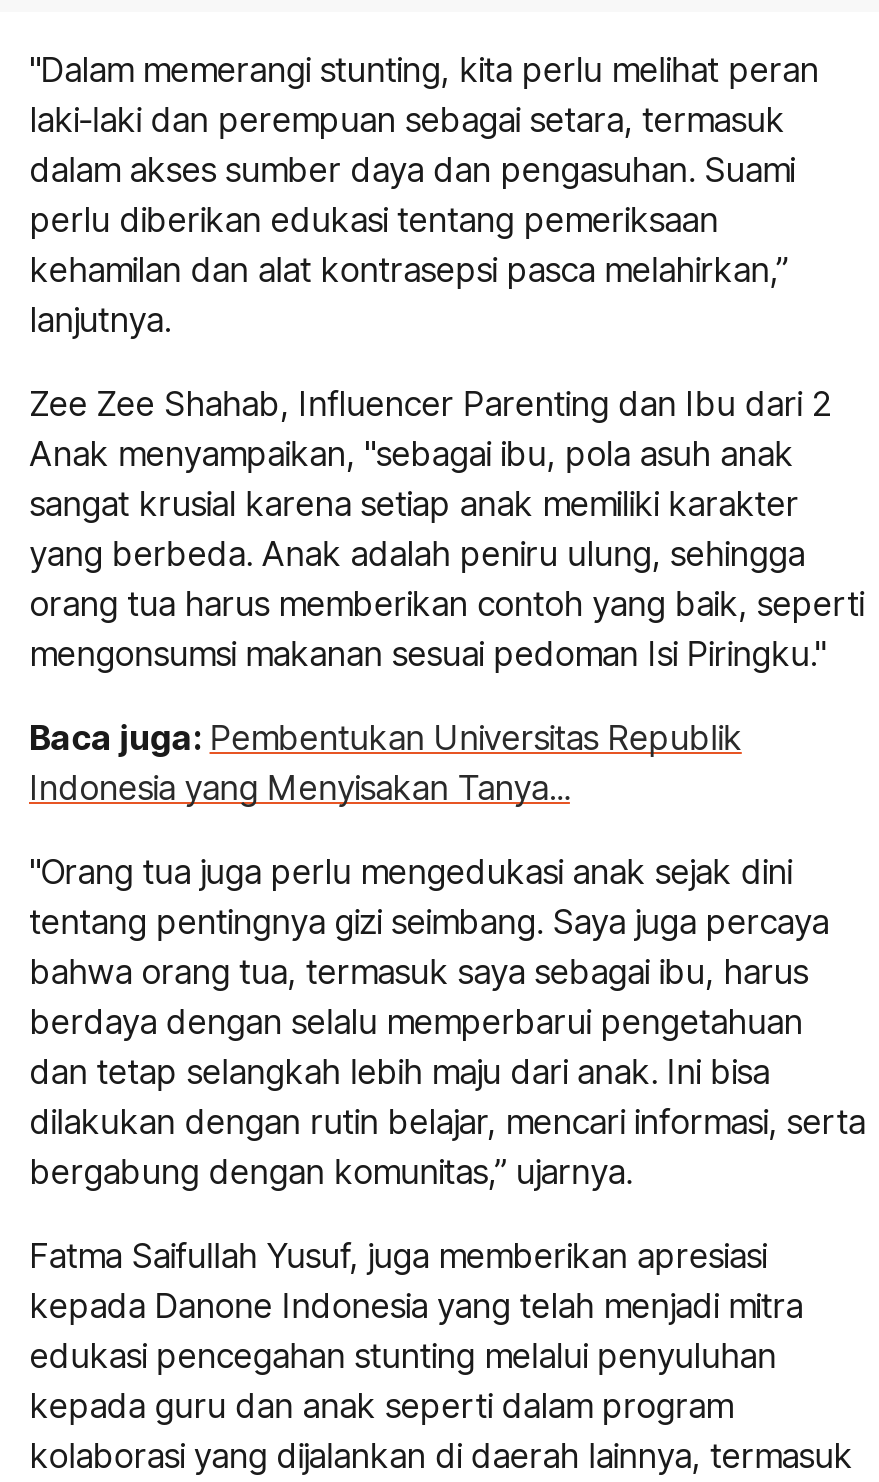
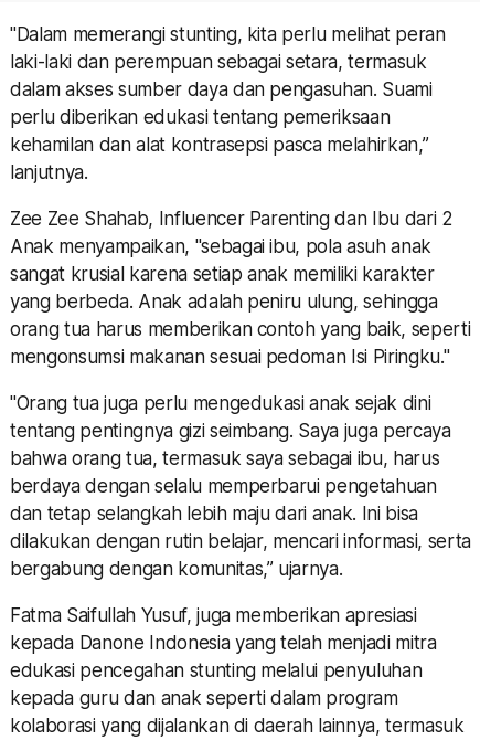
- Baca juga: Pembentukan Universitas Republik
- Indonesia yang Menyisakan Tanya...
